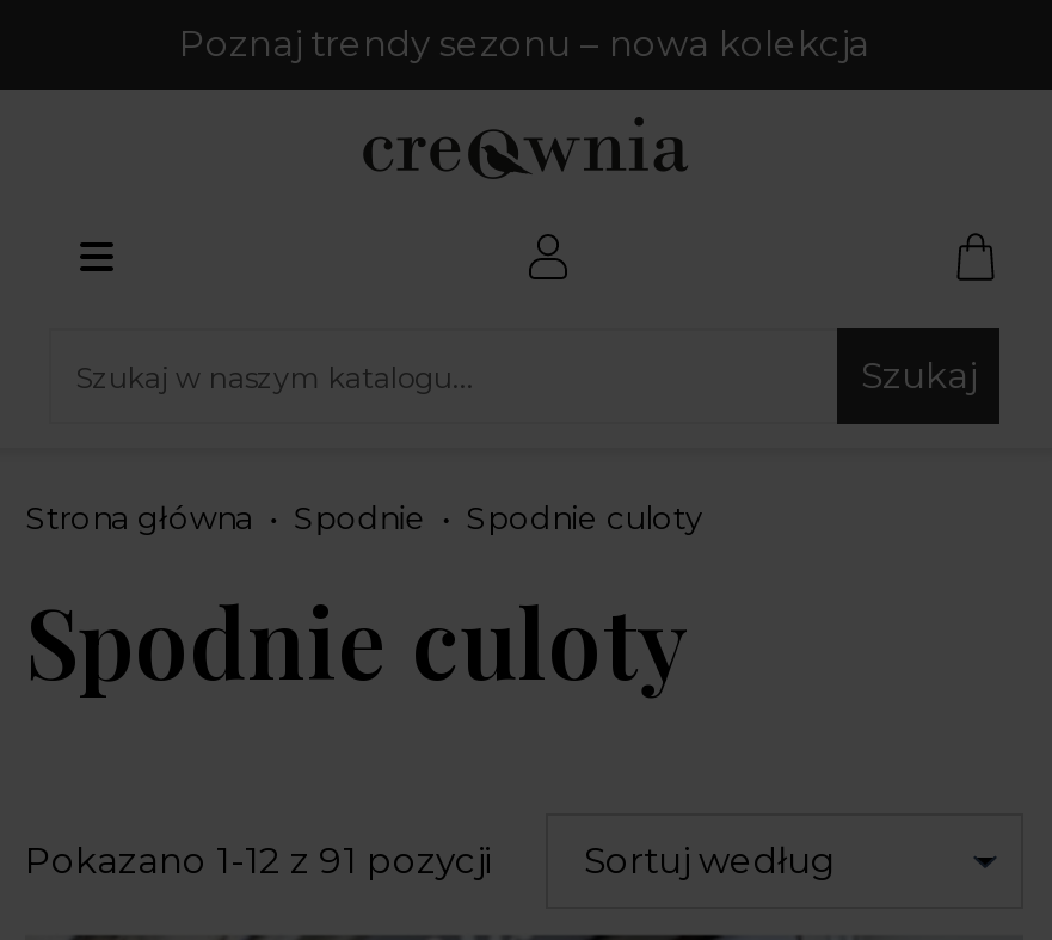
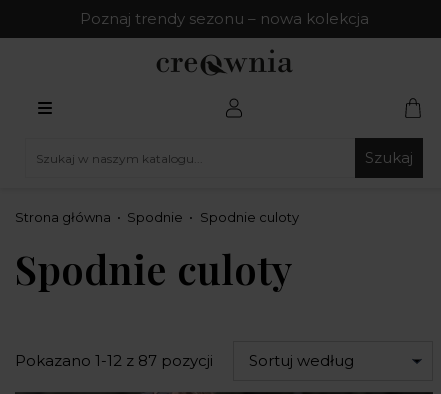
- Pokazano 1-12 z 91 pozycji
+ Pokazano 1-12 z 87 pozycji
